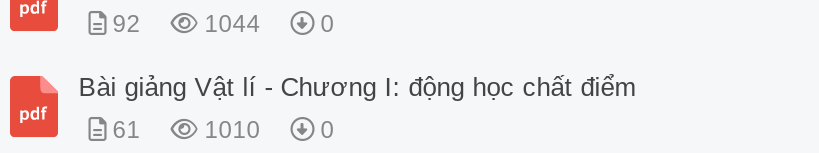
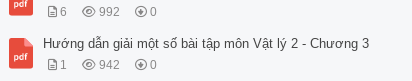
- 92
- 1044
+ 6
+ 992

- Bài giảng Vật lí - Chương I: động học chất điểm
+ Hướng dẫn giải một số bài tập môn Vật lý 2 - Chương 3

- 61
- 1010
+ 1
+ 942
